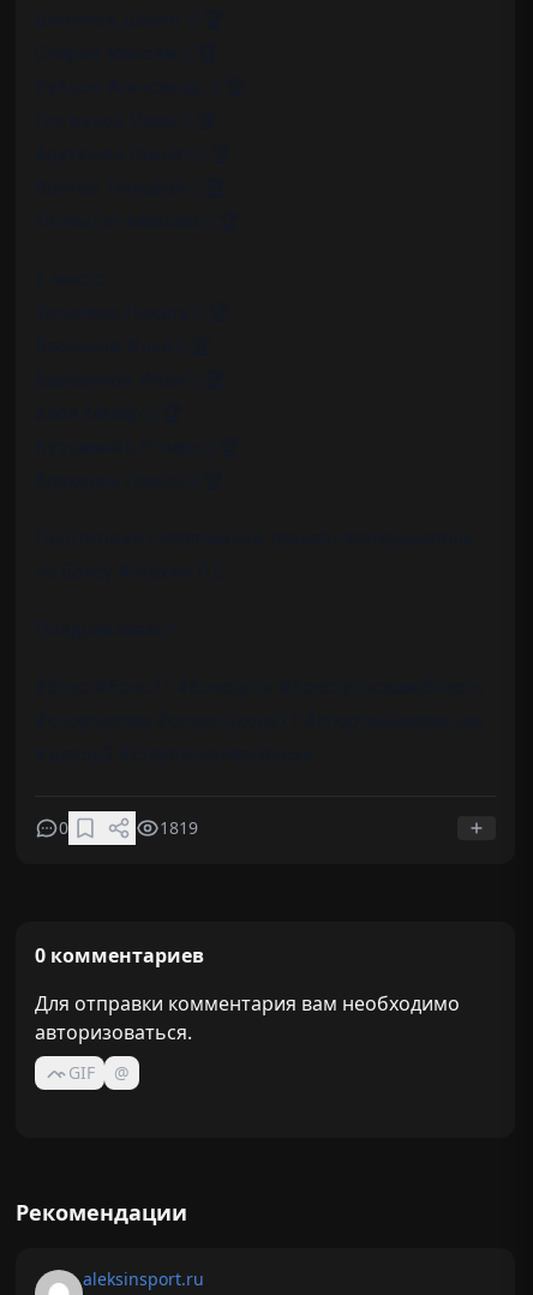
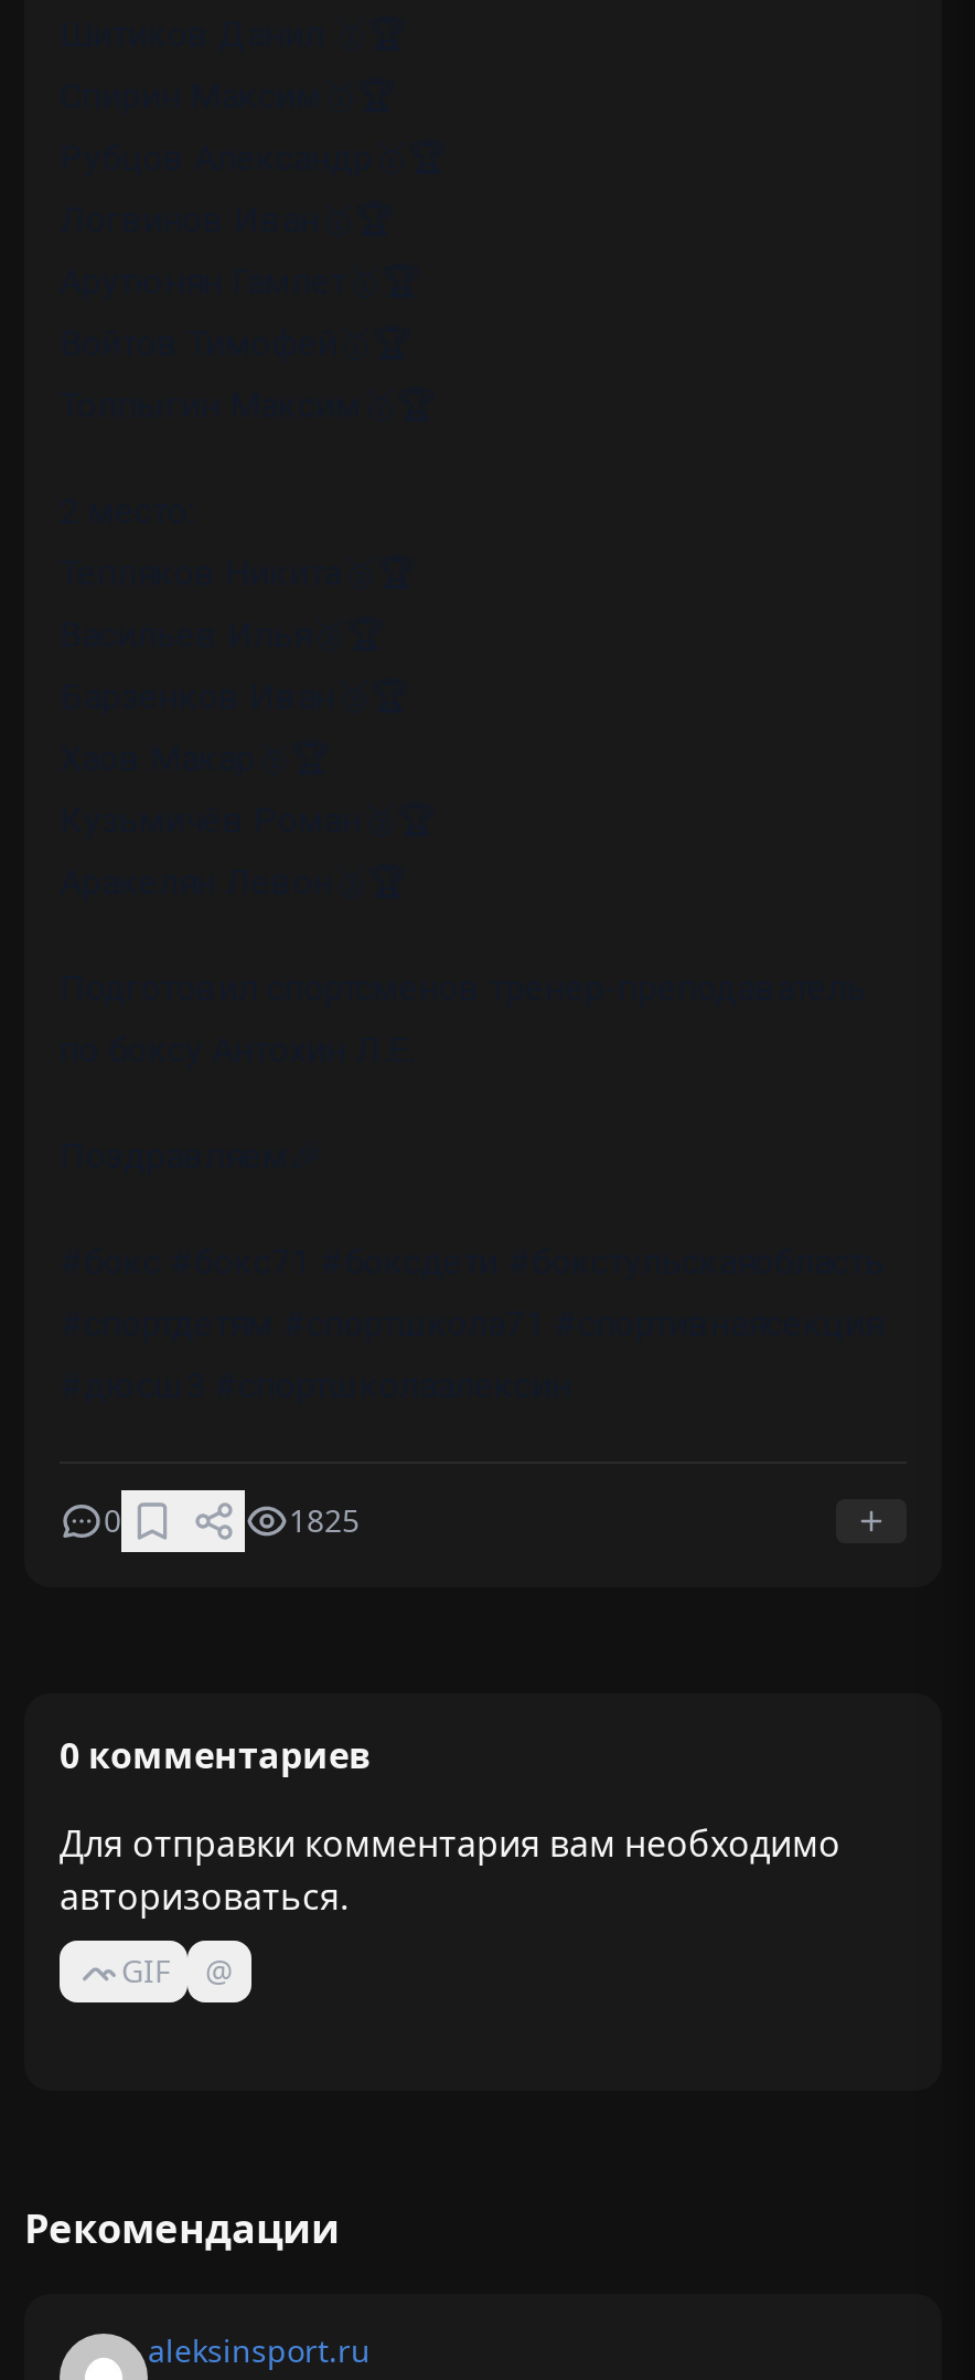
- 1819
+ 1825
